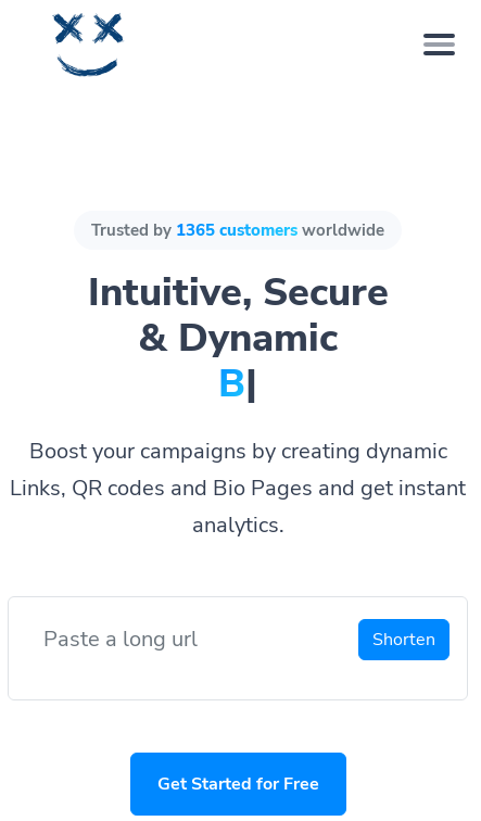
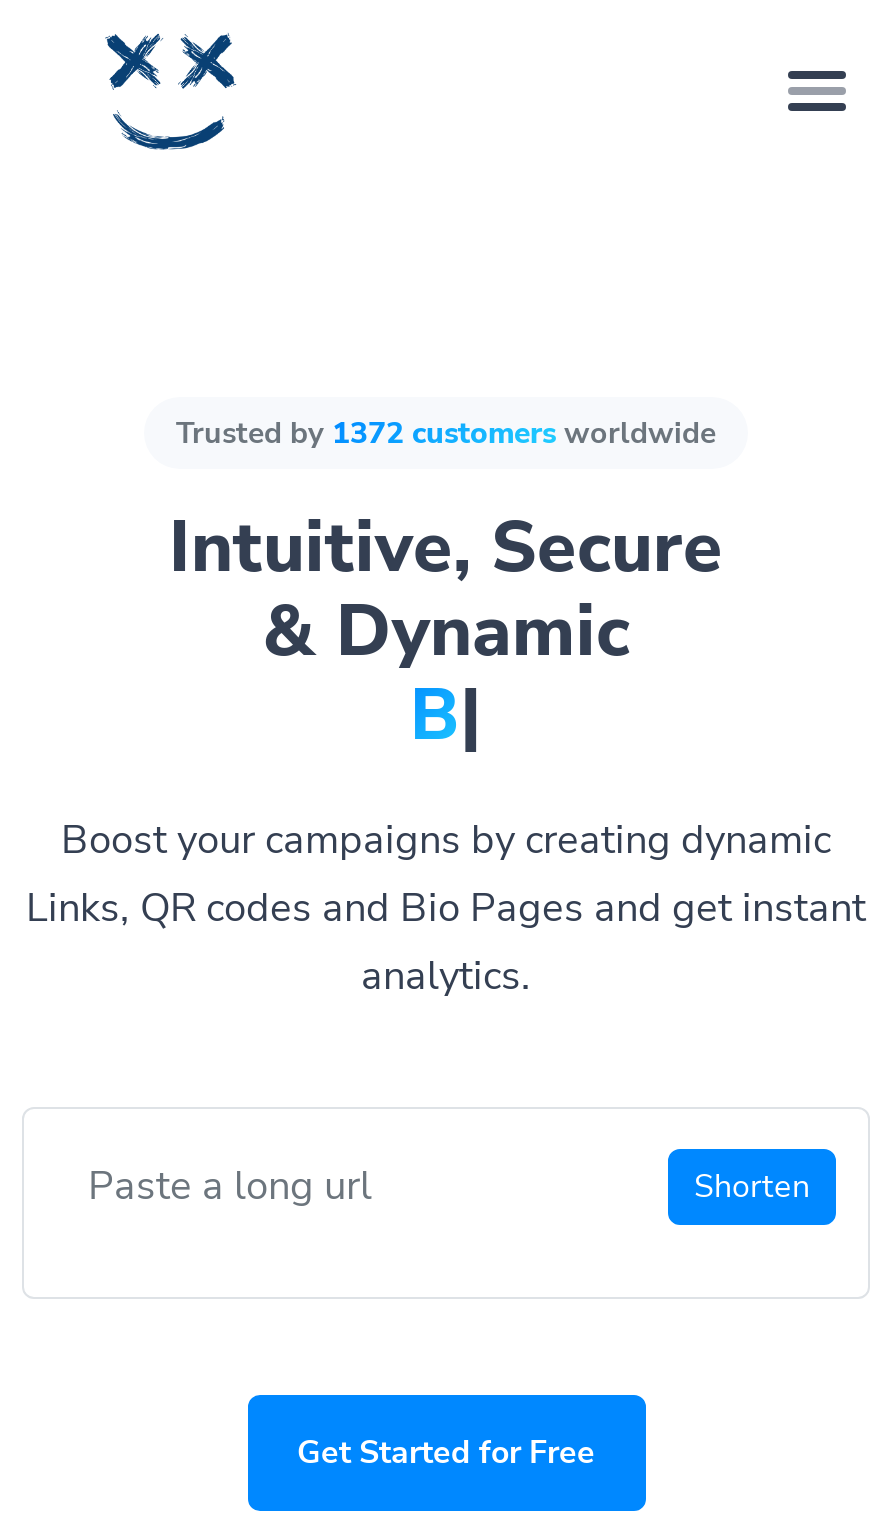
- Trusted by 1365 customers worldwide
+ Trusted by 1372 customers worldwide
